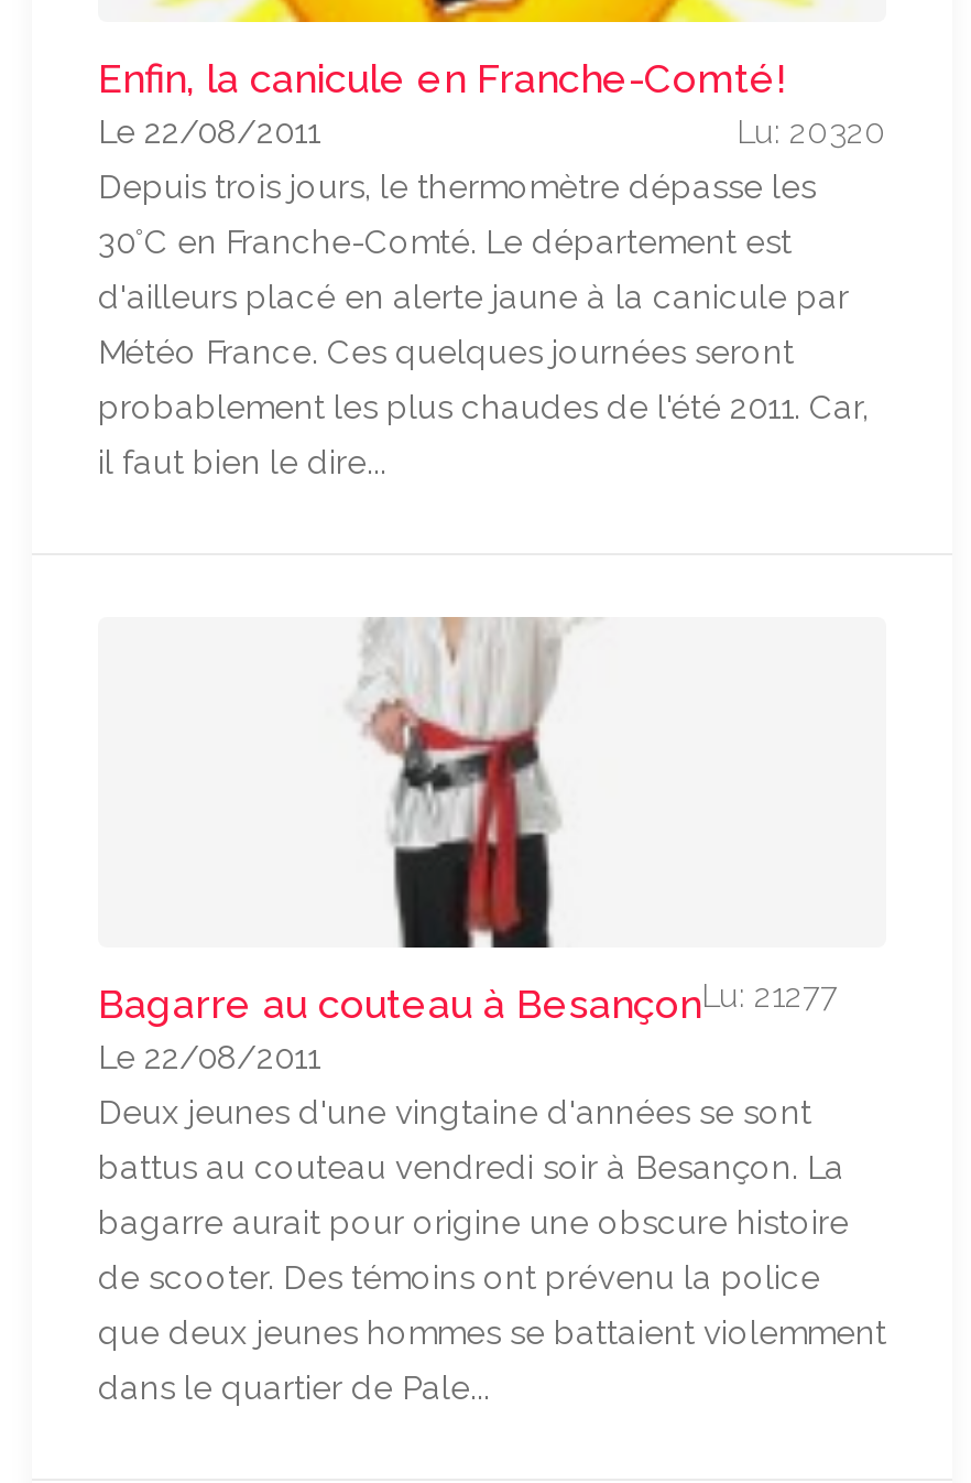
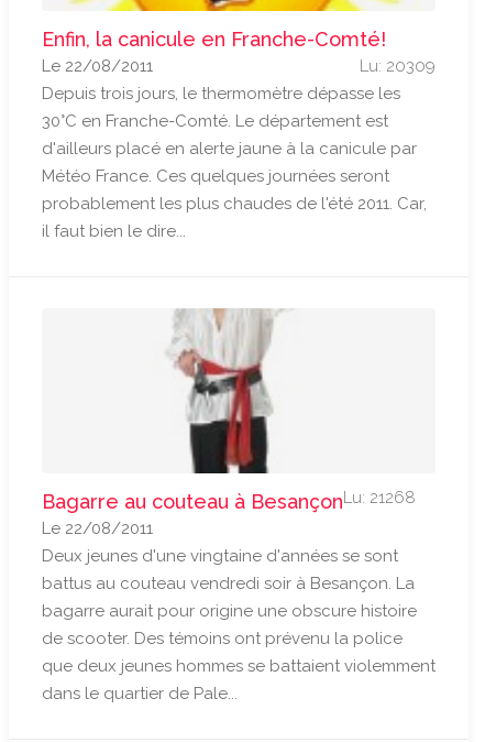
- Lu: 20320
+ Lu: 20309

- Bagarre au couteau à BesançonLu: 21277
+ Bagarre au couteau à BesançonLu: 21268
